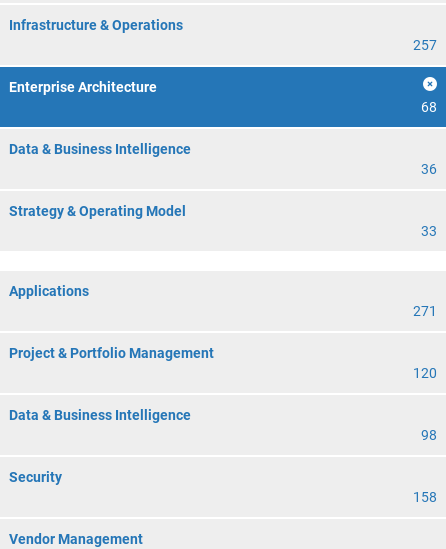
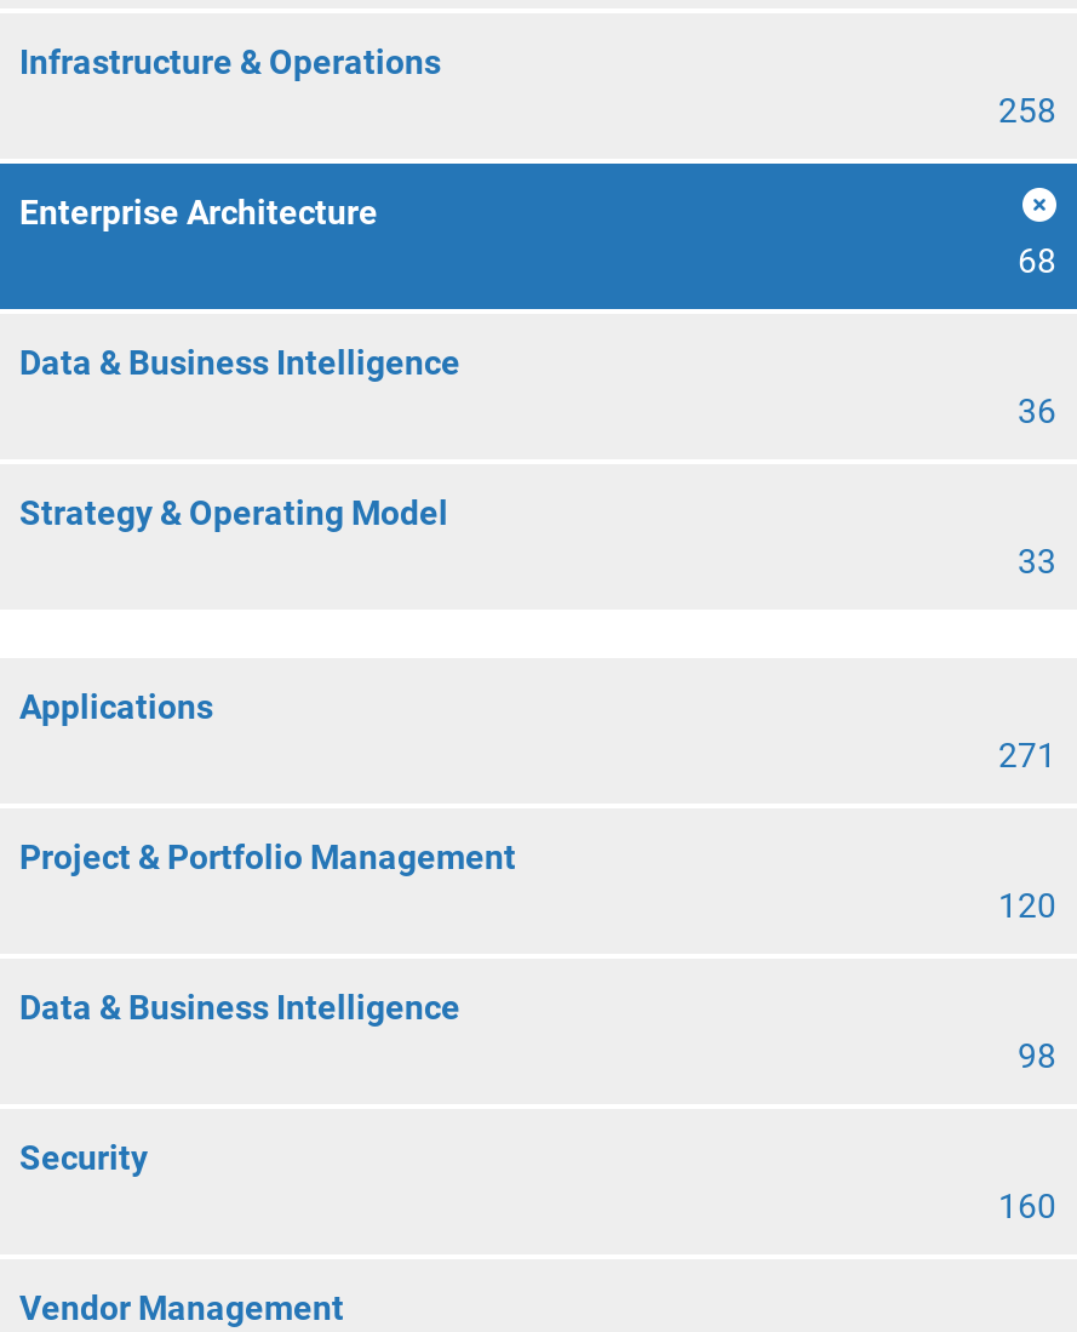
- 257
+ 258

- 158
+ 160
